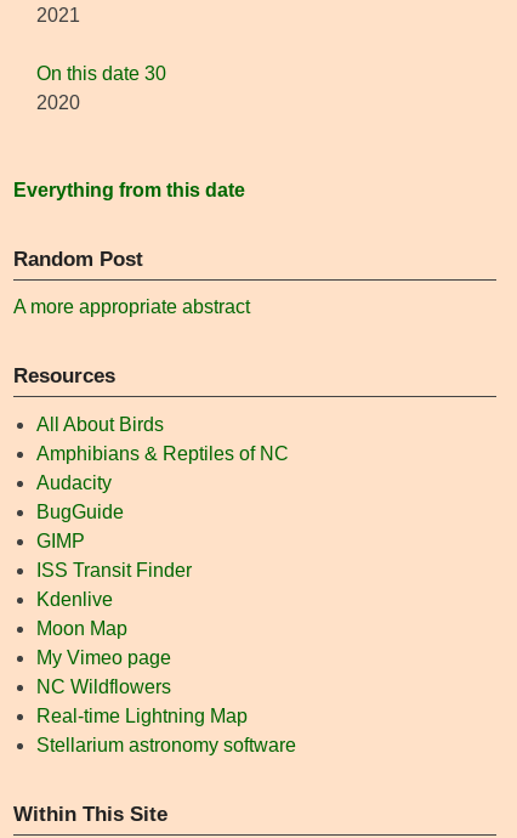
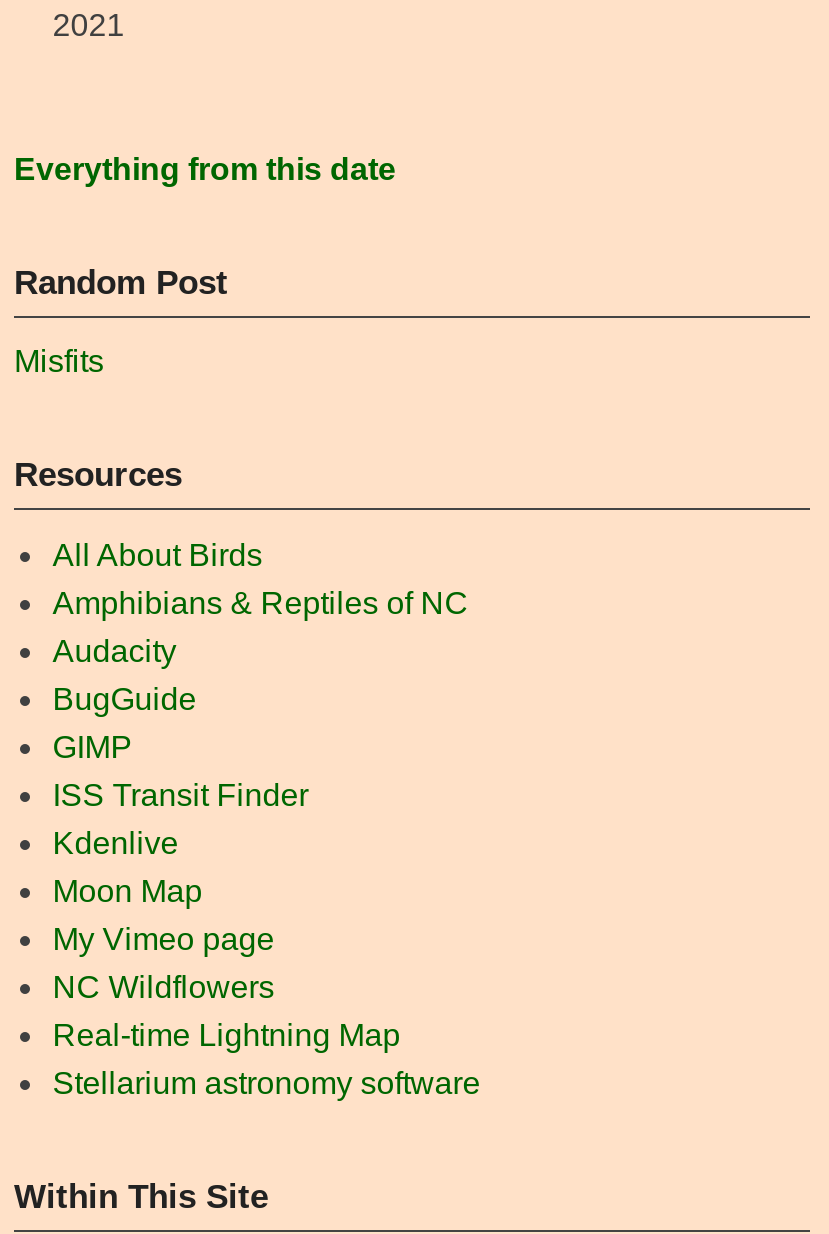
- On this date 30
- 2020

- A more appropriate abstract
+ Misfits
